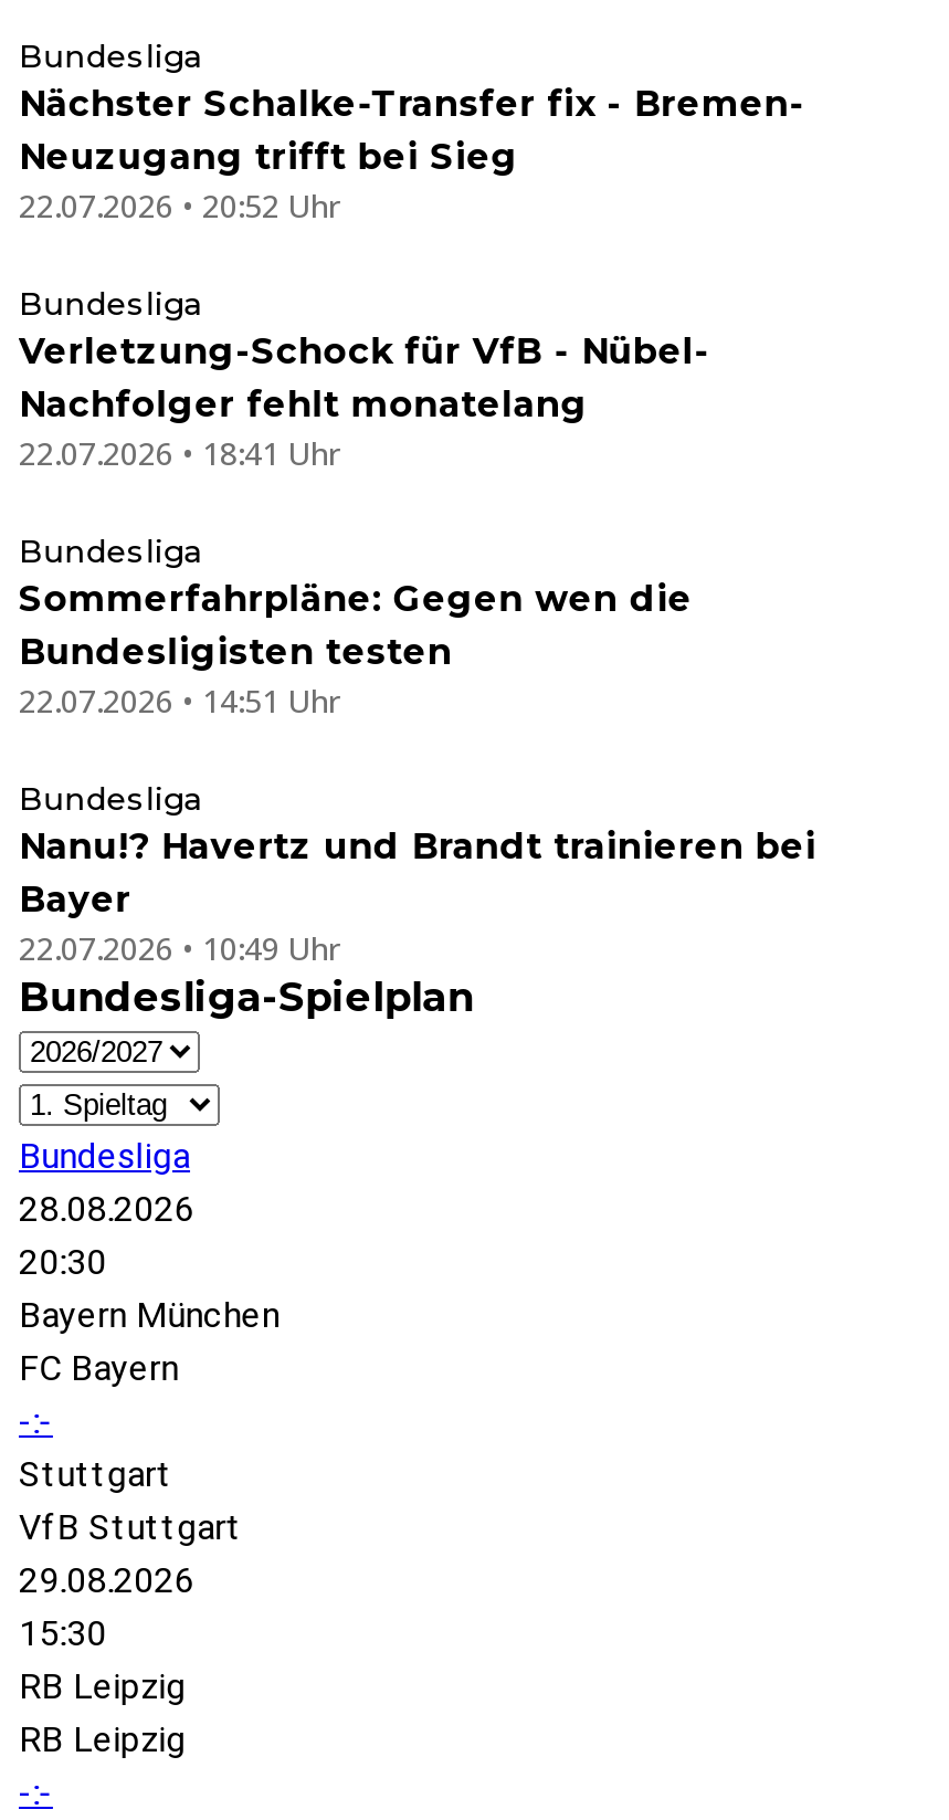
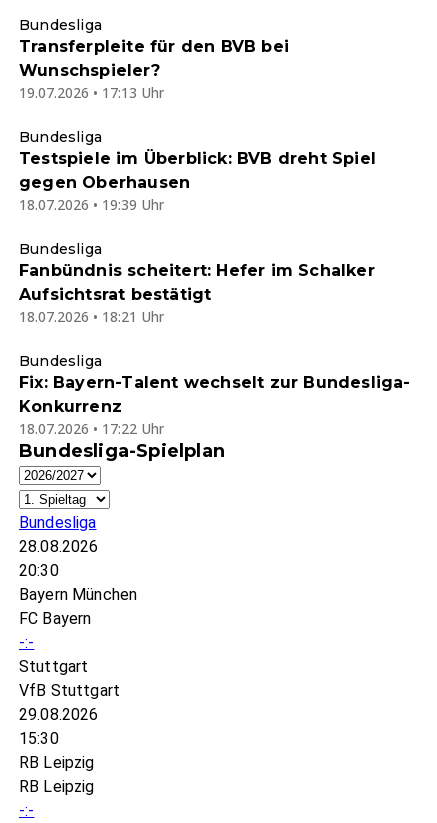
- Nächster Schalke-Transfer fix - Bremen-
- Neuzugang trifft bei Sieg
- 22.07.2026 • 20:52 Uhr
+ Transferpleite für den BVB bei
+ Wunschspieler?
+ 19.07.2026 • 17:13 Uhr

- Verletzung-Schock für VfB - Nübel-
- Nachfolger fehlt monatelang
- 22.07.2026 • 18:41 Uhr
+ Testspiele im Überblick: BVB dreht Spiel
+ gegen Oberhausen
+ 18.07.2026 • 19:39 Uhr

- Sommerfahrpläne: Gegen wen die
- Bundesligisten testen
- 22.07.2026 • 14:51 Uhr
+ Fanbündnis scheitert: Hefer im Schalker
+ Aufsichtsrat bestätigt
+ 18.07.2026 • 18:21 Uhr

- Nanu!? Havertz und Brandt trainieren bei
- Bayer
- 22.07.2026 • 10:49 Uhr
+ Fix: Bayern-Talent wechselt zur Bundesliga-
+ Konkurrenz
+ 18.07.2026 • 17:22 Uhr
